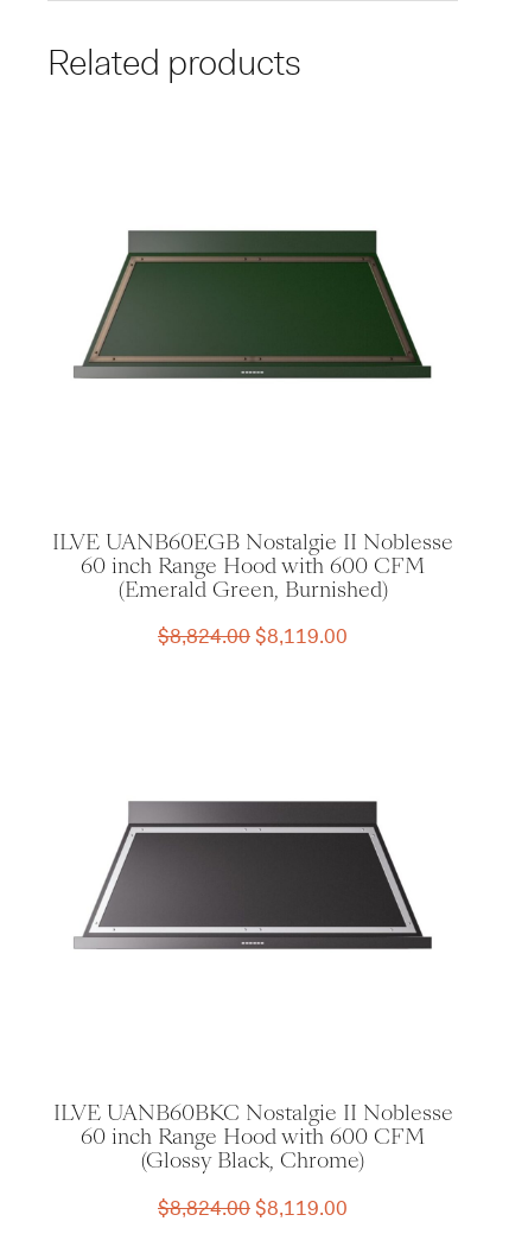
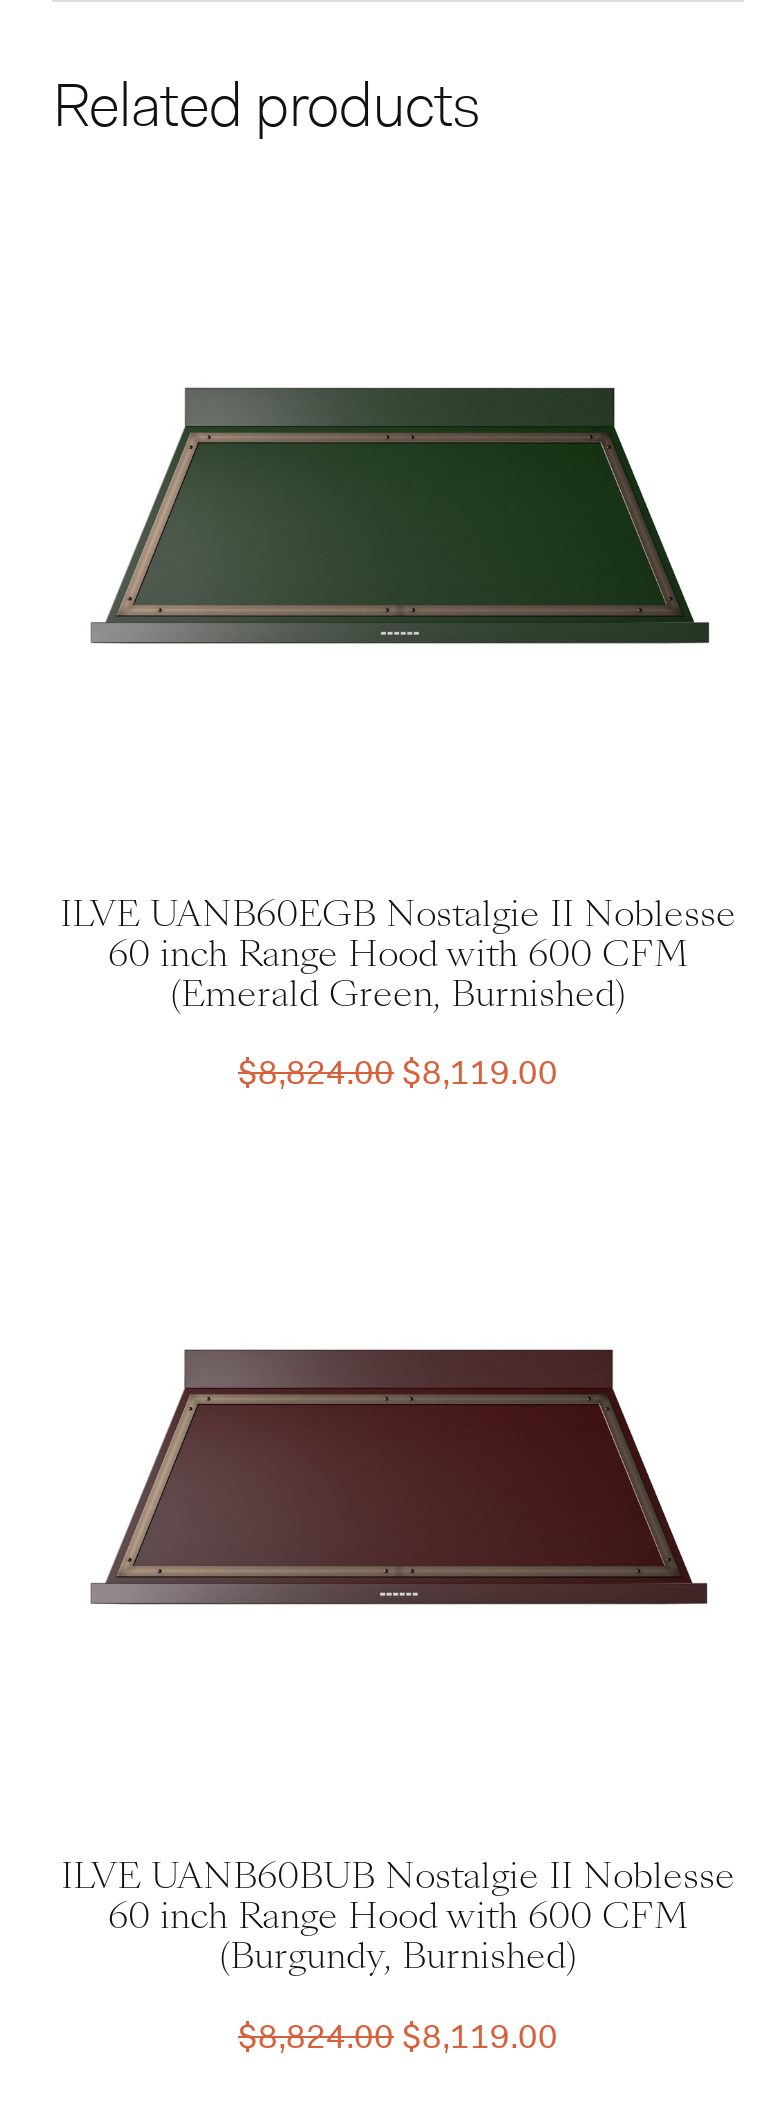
moved down: [image]

moved up: [image]

- ILVE UANB60BKC Nostalgie II Noblesse
+ ILVE UANB60BUB Nostalgie II Noblesse

- (Glossy Black, Chrome)
+ (Burgundy, Burnished)
